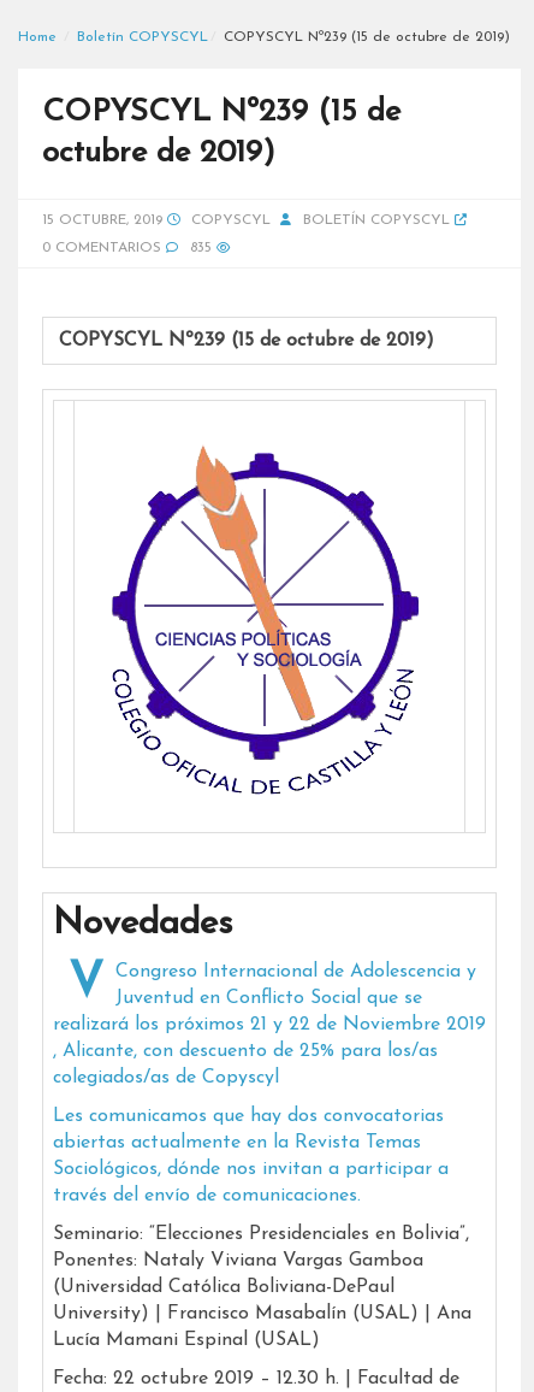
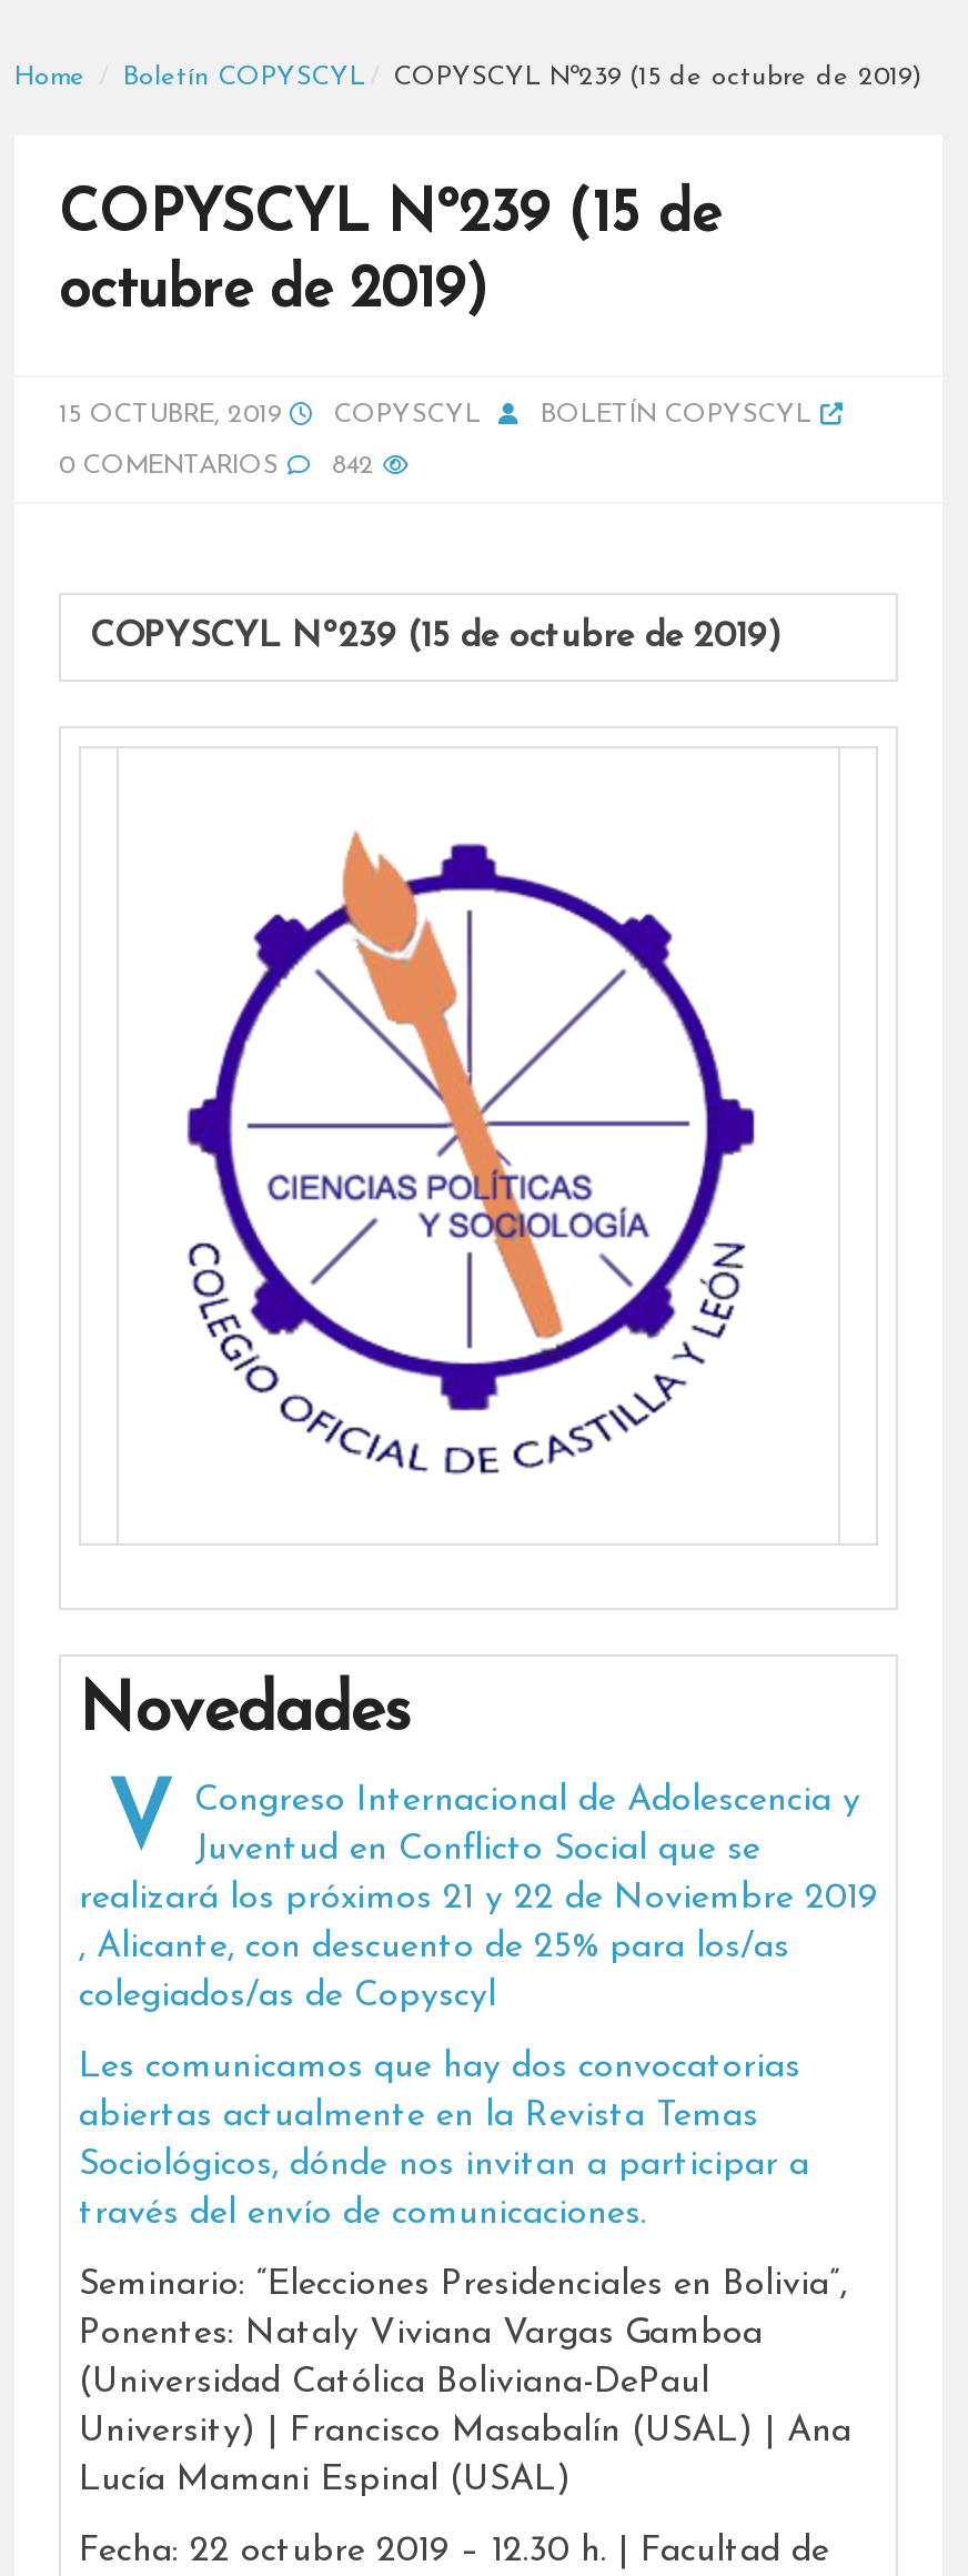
- 835
+ 842
